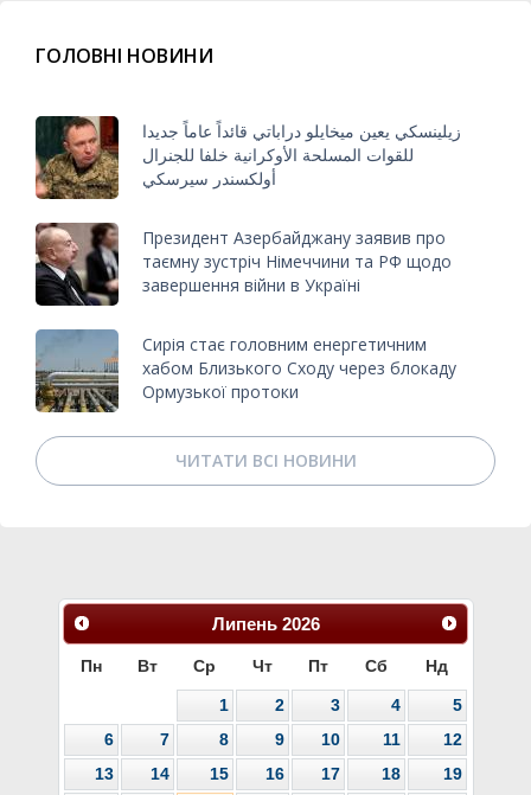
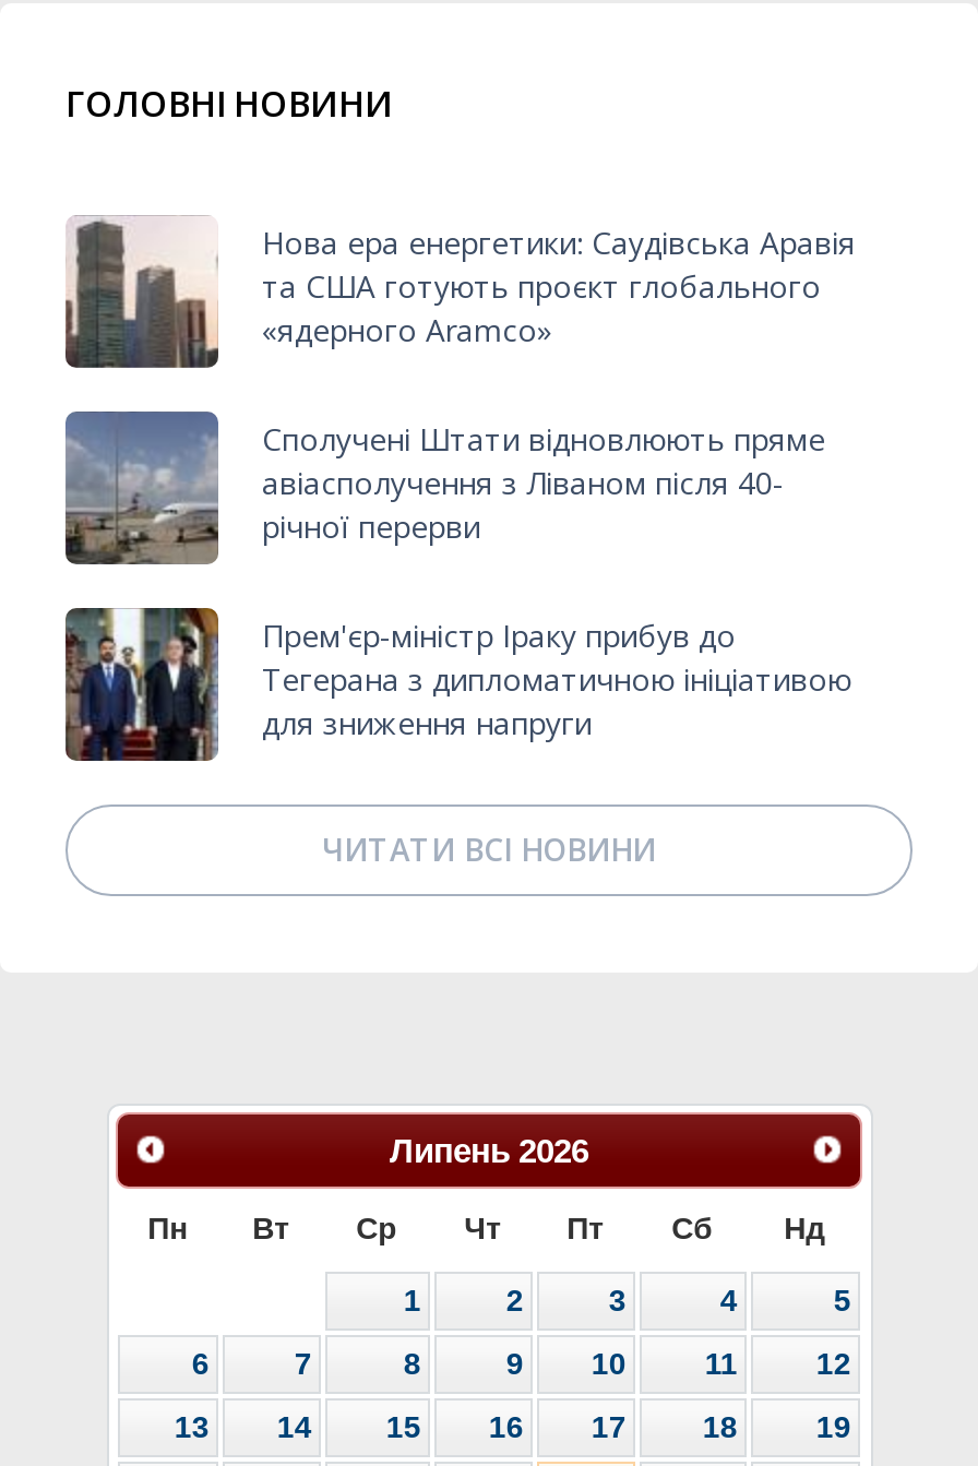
- [image]
- زيلينسكي يعين ميخايلو دراباتي قائداً عاماً جديدا
- للقوات المسلحة الأوكرانية خلفا للجنرال
- أولكسندر سيرسكي
+ [image]
+ Нова ера енергетики: Саудівська Аравія
+ та США готують проєкт глобального
+ «ядерного Aramco»

- [image]
- Президент Азербайджану заявив про
- таємну зустріч Німеччини та РФ щодо
- завершення війни в Україні
+ [image]
+ Сполучені Штати відновлюють пряме
+ авіасполучення з Ліваном після 40-
+ річної перерви

- [image]
- Сирія стає головним енергетичним
- хабом Близького Сходу через блокаду
- Ормузької протоки
+ [image]
+ Прем'єр-міністр Іраку прибув до
+ Тегерана з дипломатичною ініціативою
+ для зниження напруги
